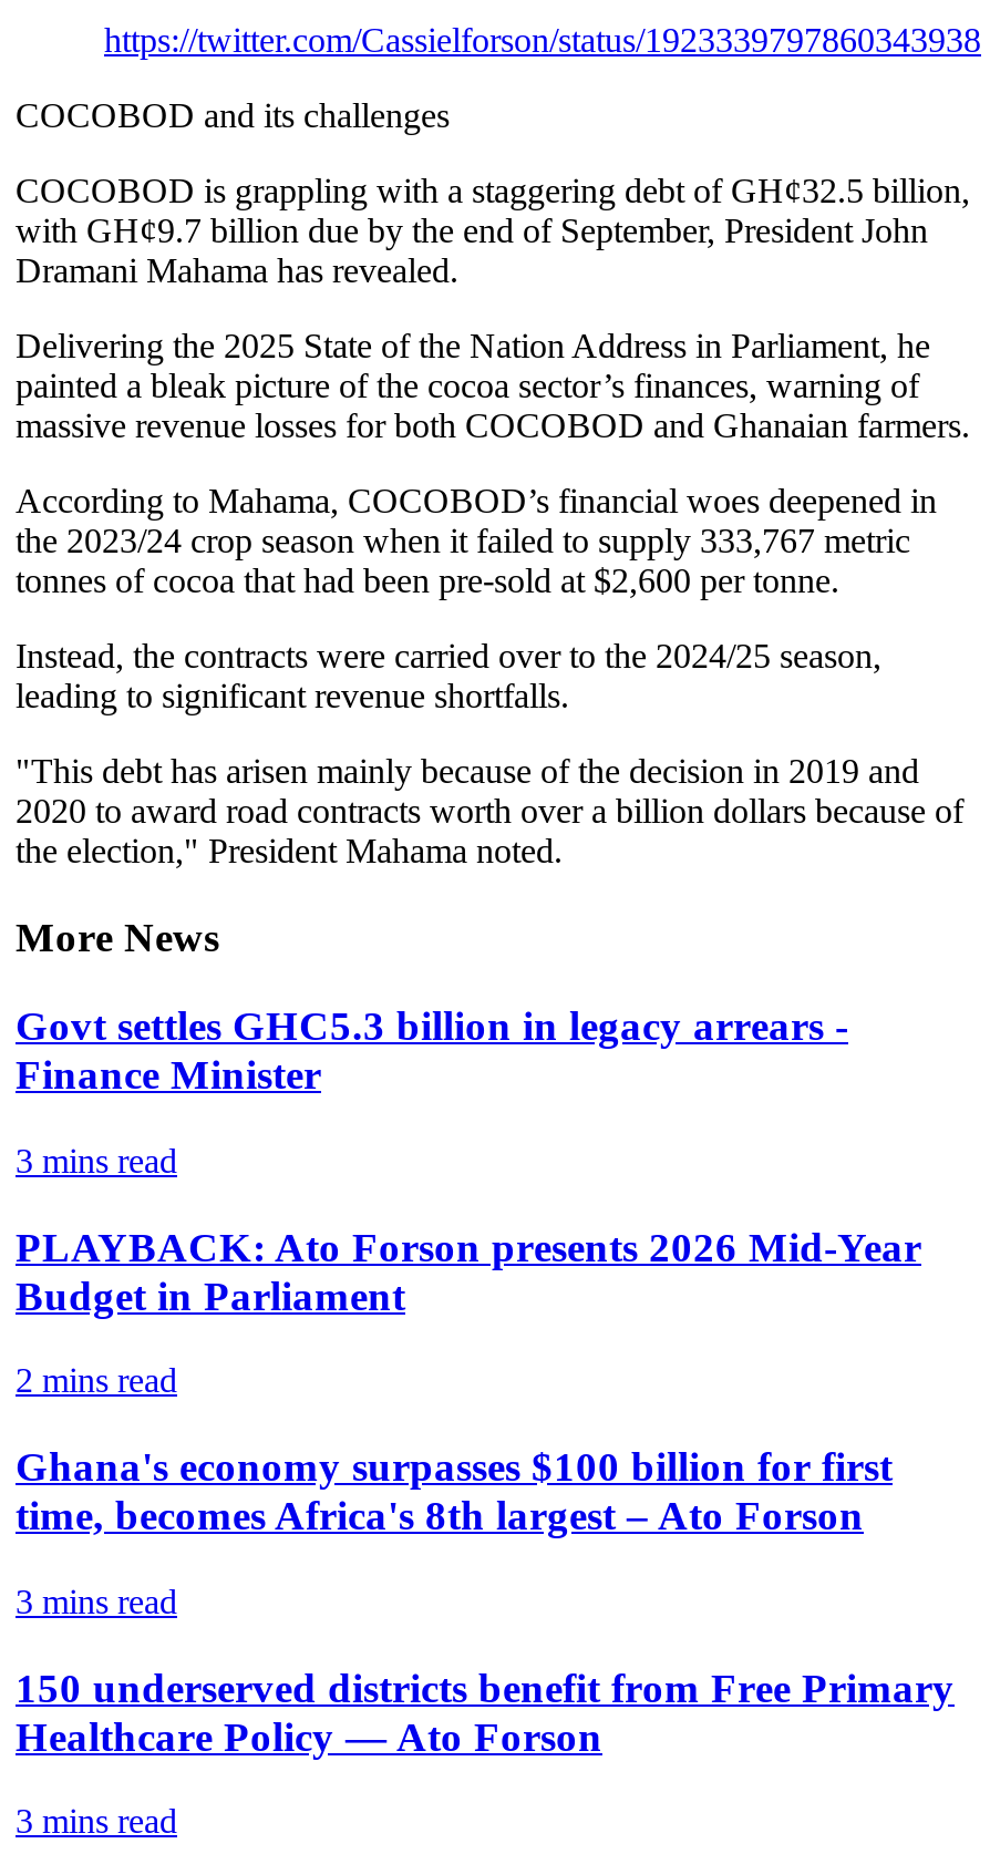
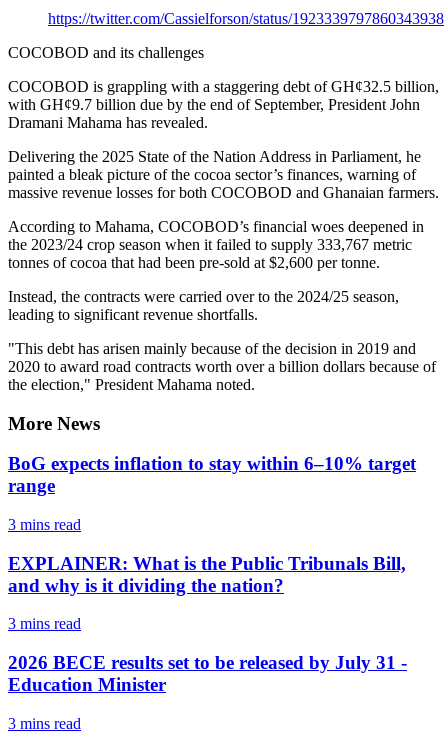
- Govt settles GHC5.3 billion in legacy arrears -
- Finance Minister
+ BoG expects inflation to stay within 6–10% target
+ range

- PLAYBACK: Ato Forson presents 2026 Mid-Year
- Budget in Parliament
- 2 mins read
- Ghana's economy surpasses $100 billion for first
- time, becomes Africa's 8th largest – Ato Forson
+ EXPLAINER: What is the Public Tribunals Bill,
+ and why is it dividing the nation?

- 150 underserved districts benefit from Free Primary
- Healthcare Policy — Ato Forson
+ 2026 BECE results set to be released by July 31 -
+ Education Minister
